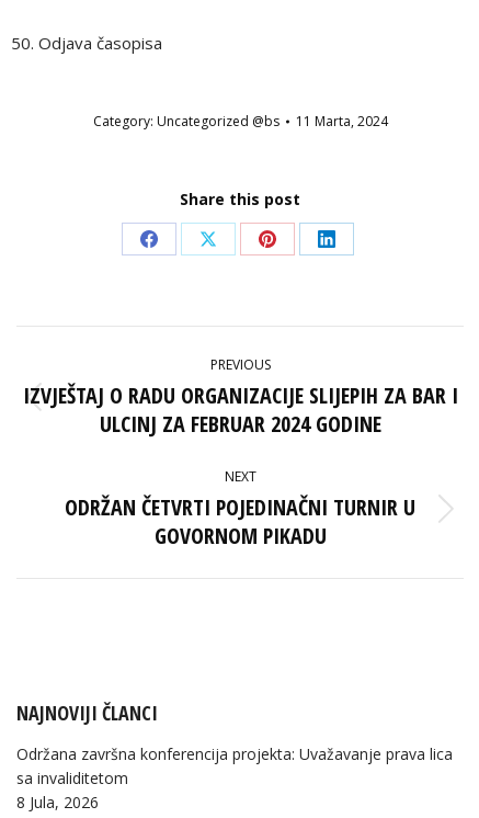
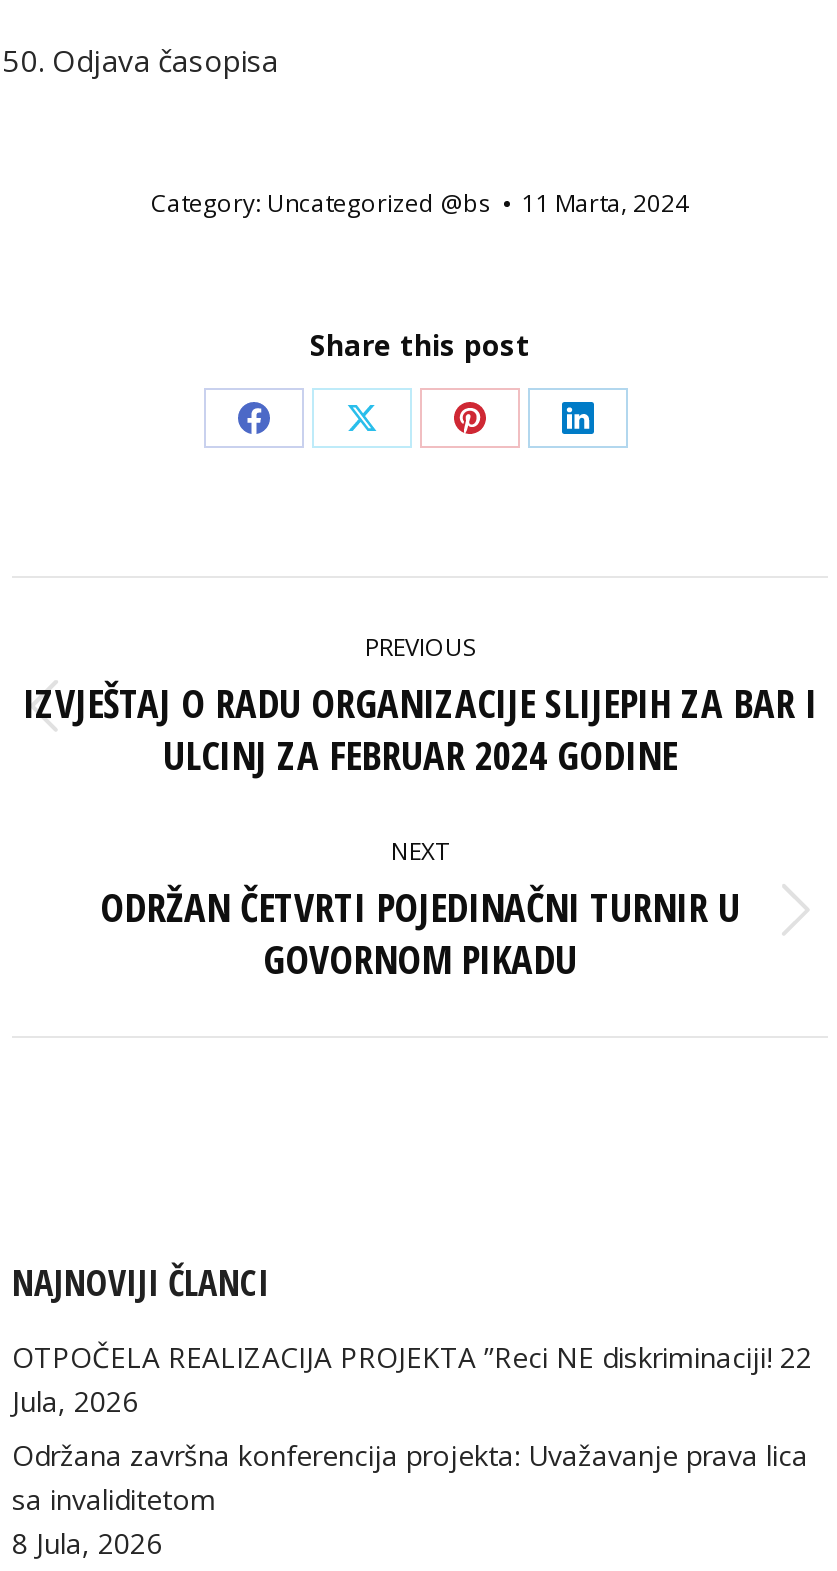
+ OTPOČELA REALIZACIJA PROJEKTA ”Reci NE diskriminaciji! 22
+ Jula, 2026
